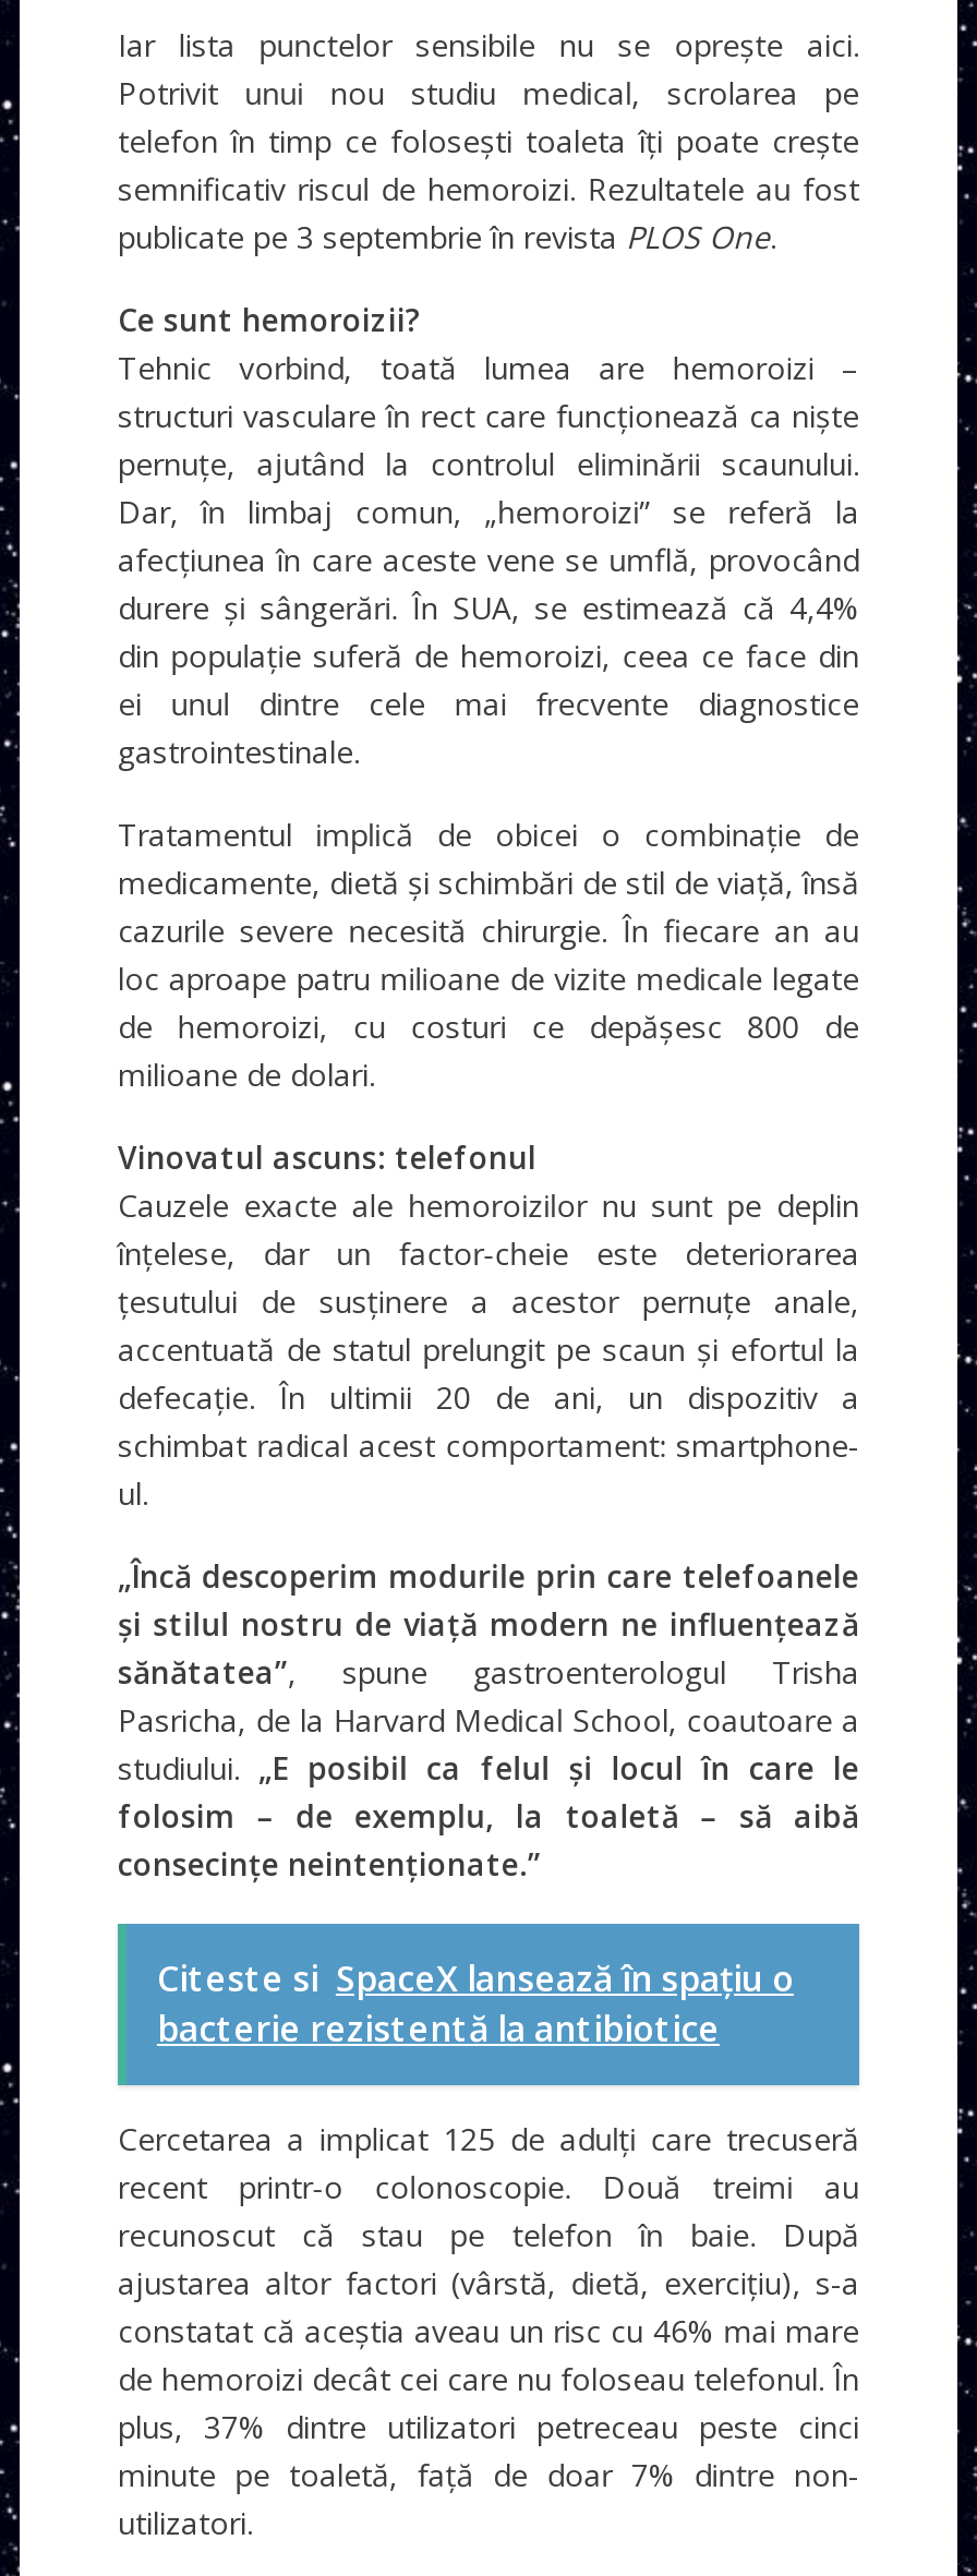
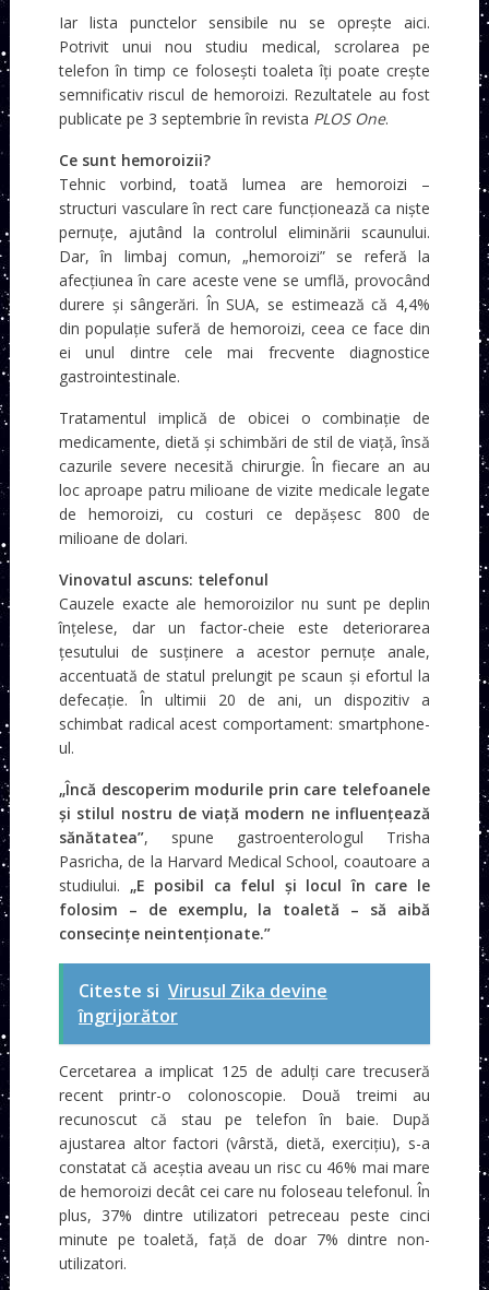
- Citeste si SpaceX lansează în spațiu o
- bacterie rezistentă la antibiotice
+ Citeste si Virusul Zika devine
+ îngrijorător
